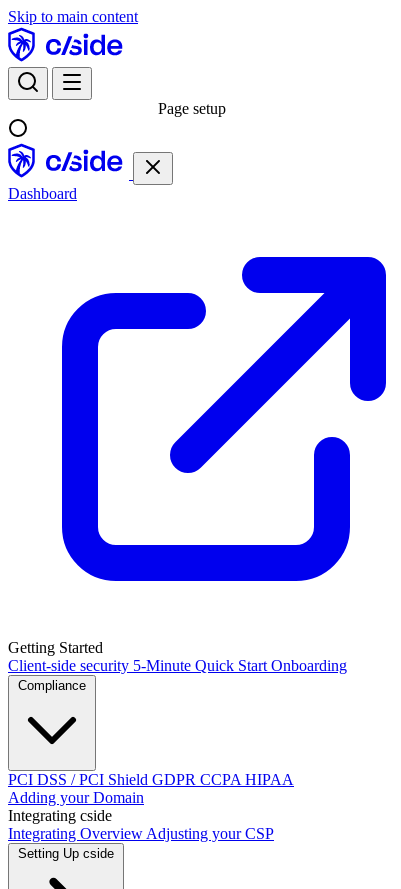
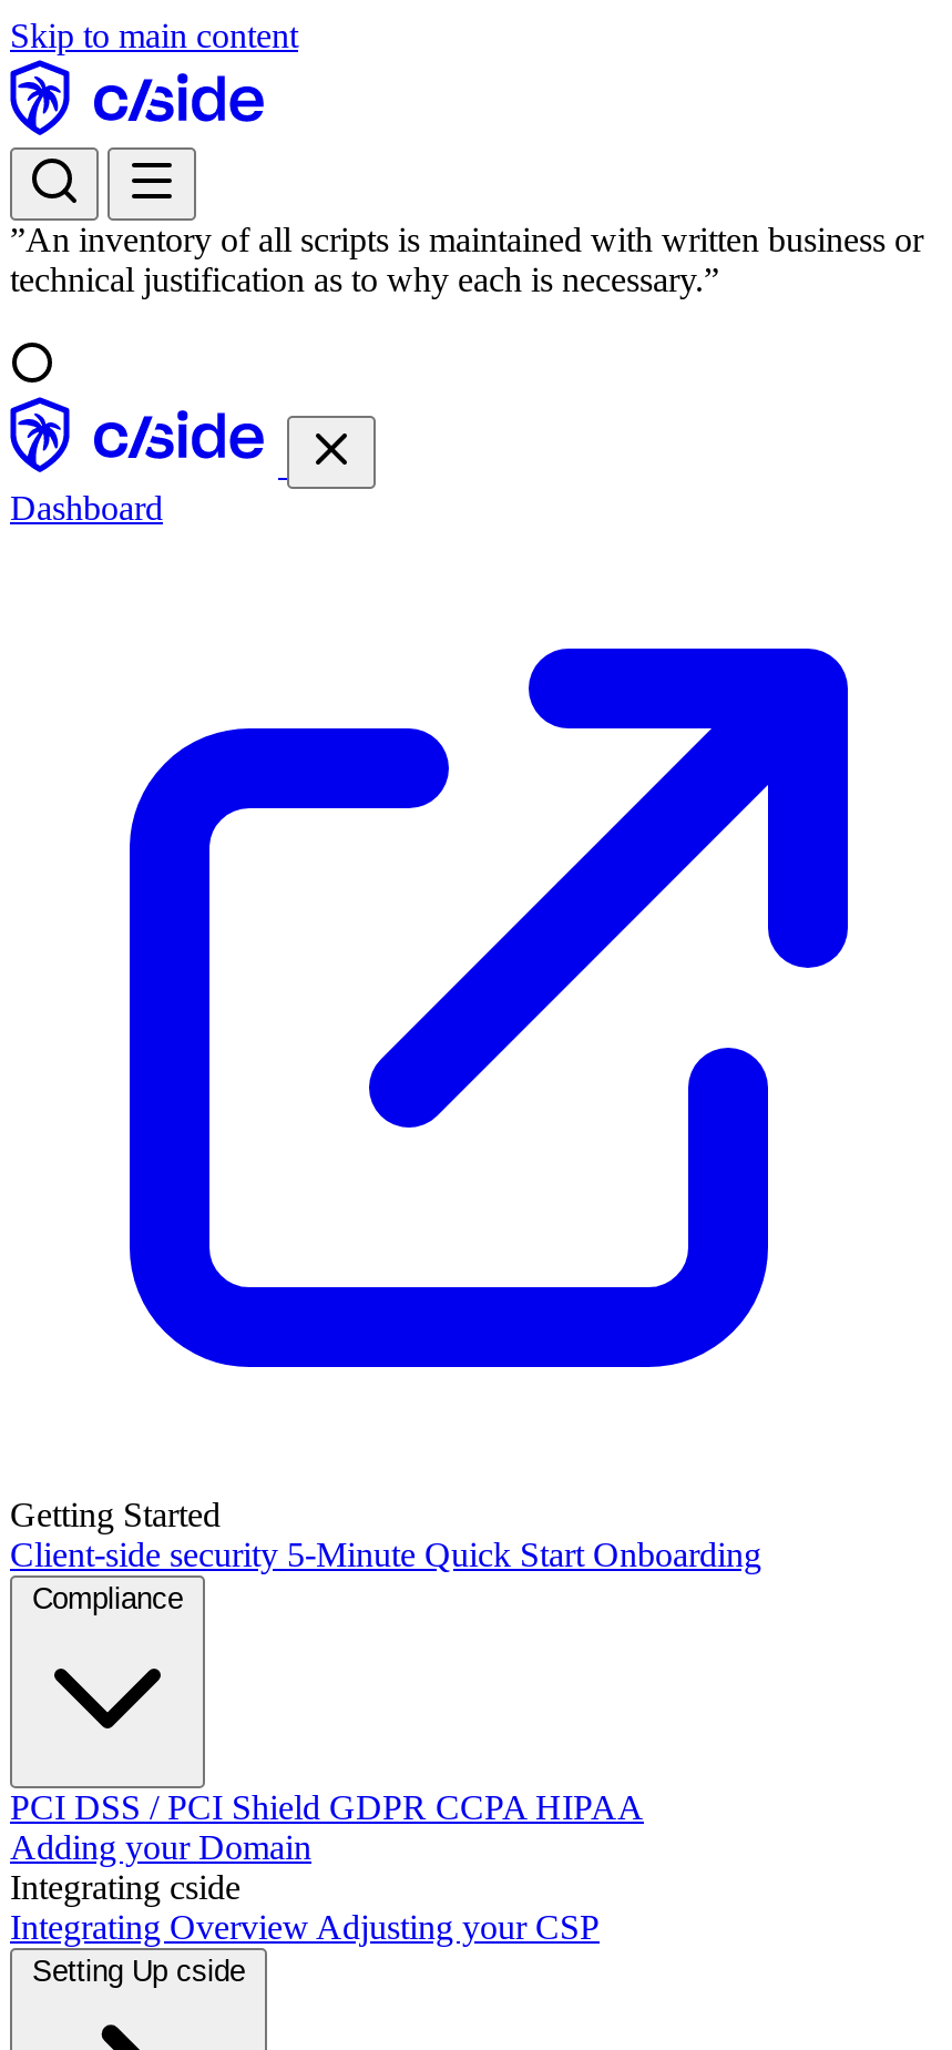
- Page setup
+ ”An inventory of all scripts is maintained with written business or
+ technical justification as to why each is necessary.”
